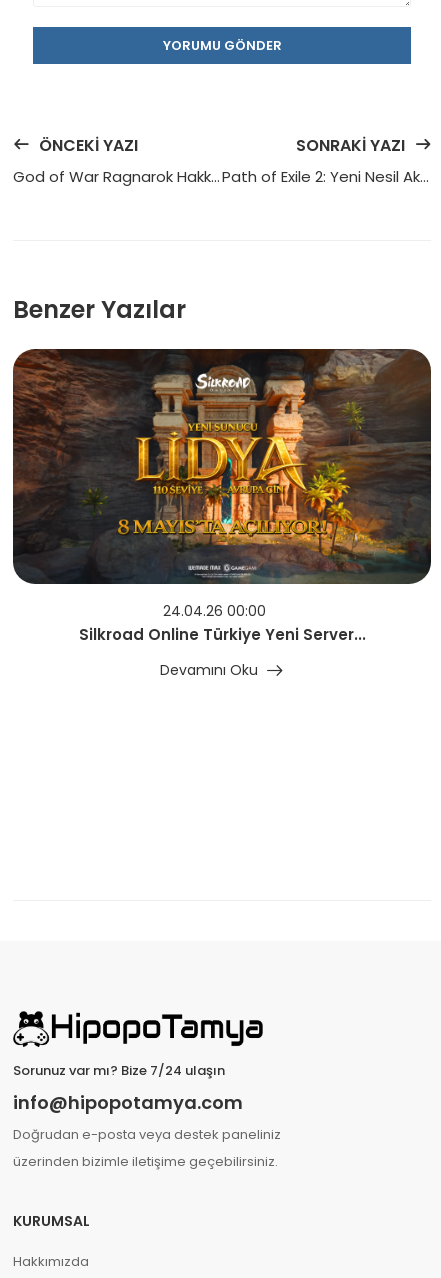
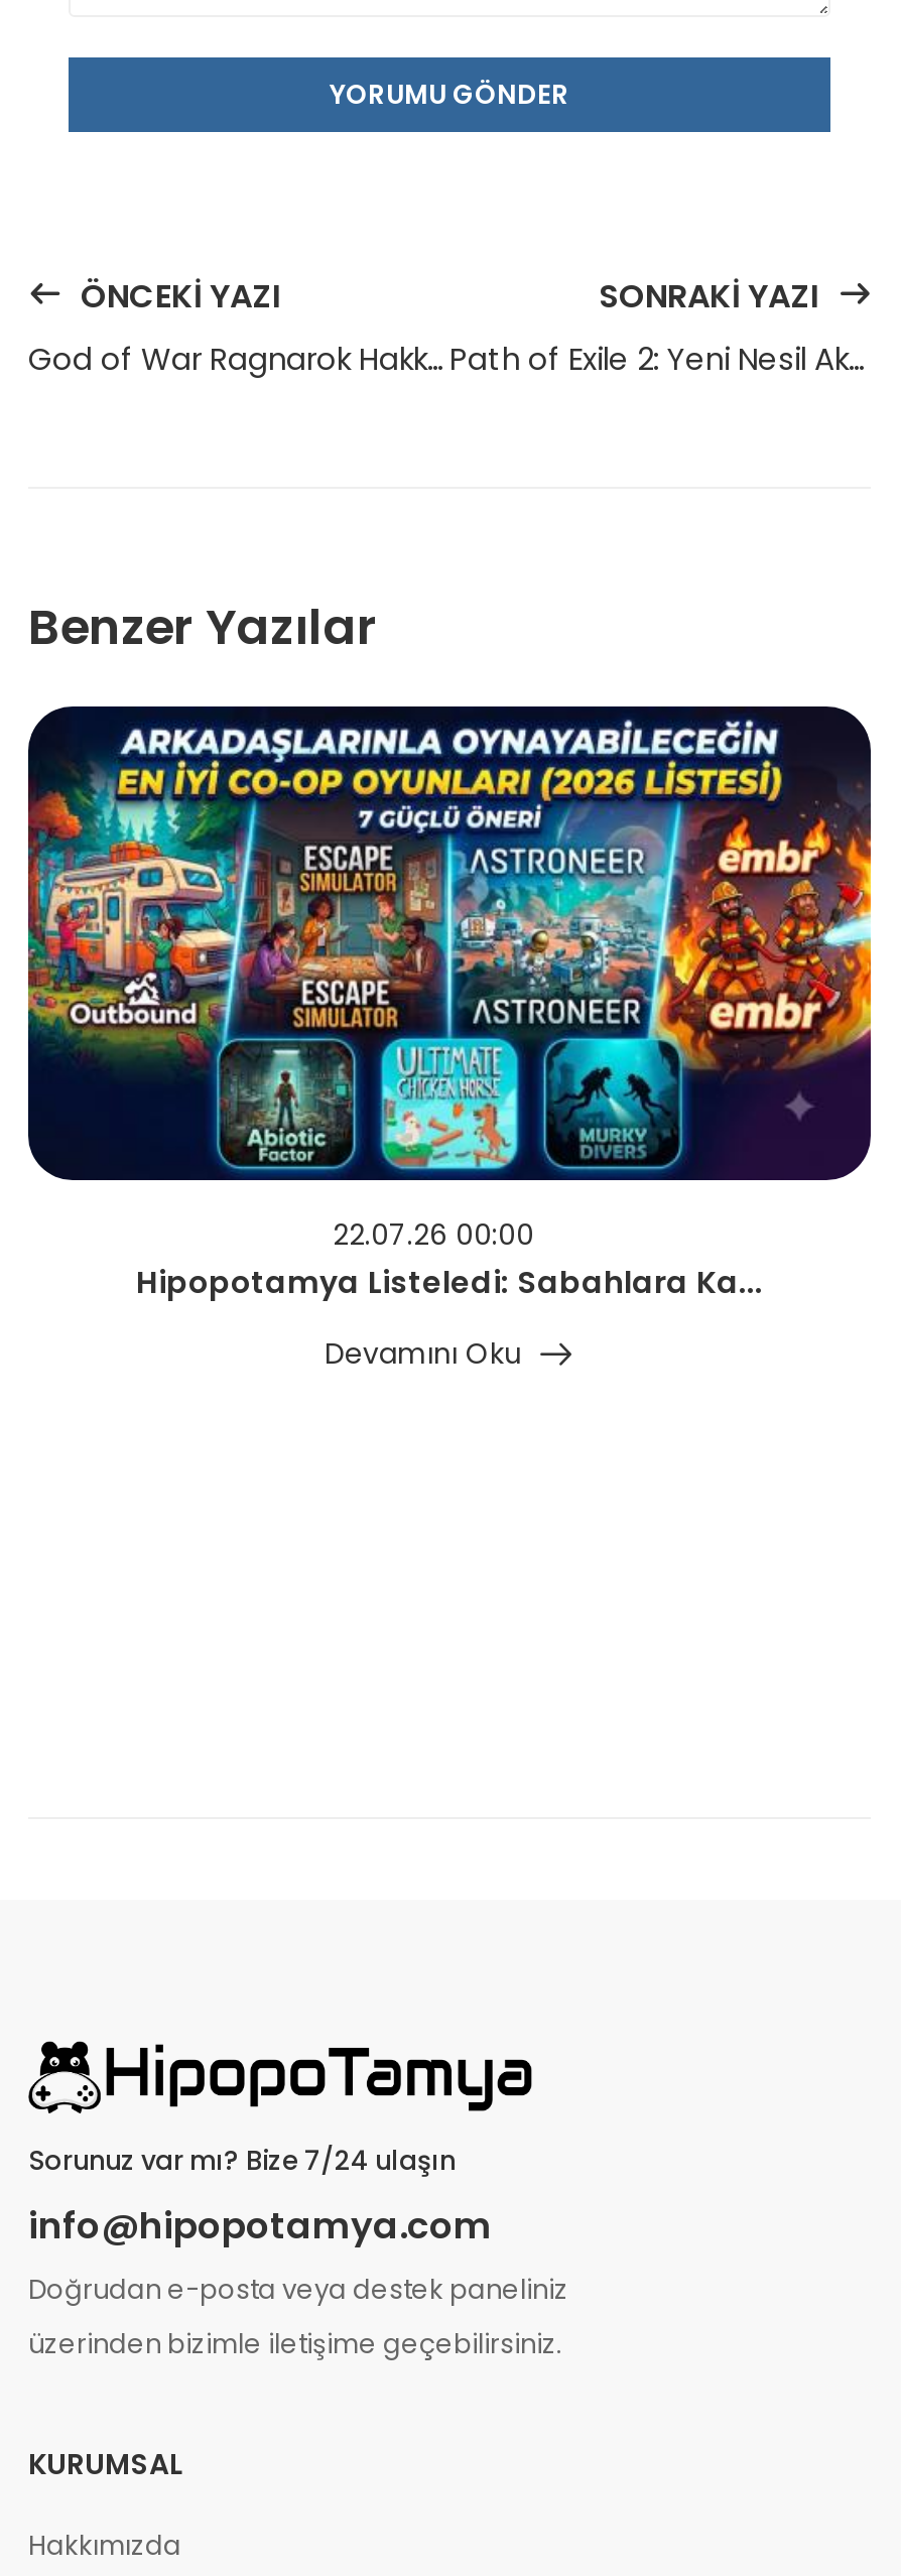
- [image]
- 24.04.26 00:00
- Silkroad Online Türkiye Yeni Server...
+ [image]
+ 22.07.26 00:00
+ Hipopotamya Listeledi: Sabahlara Ka...
